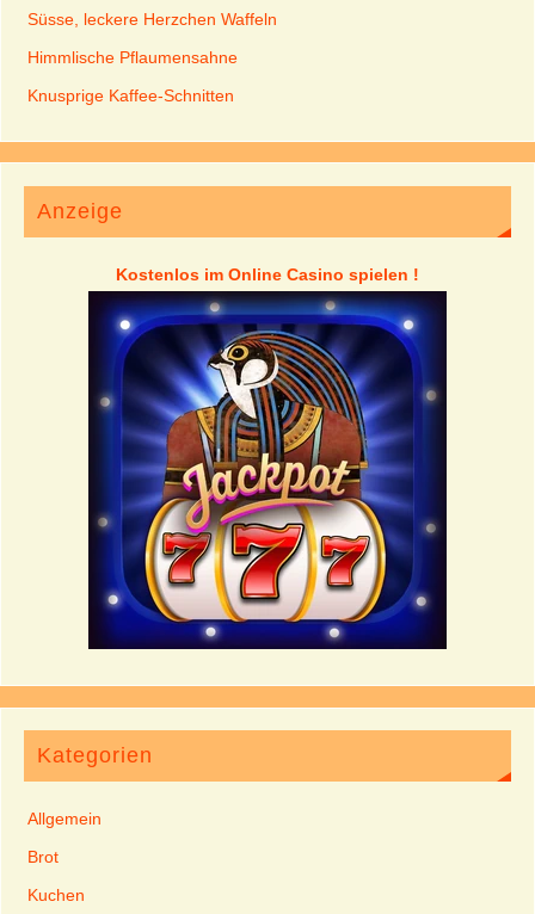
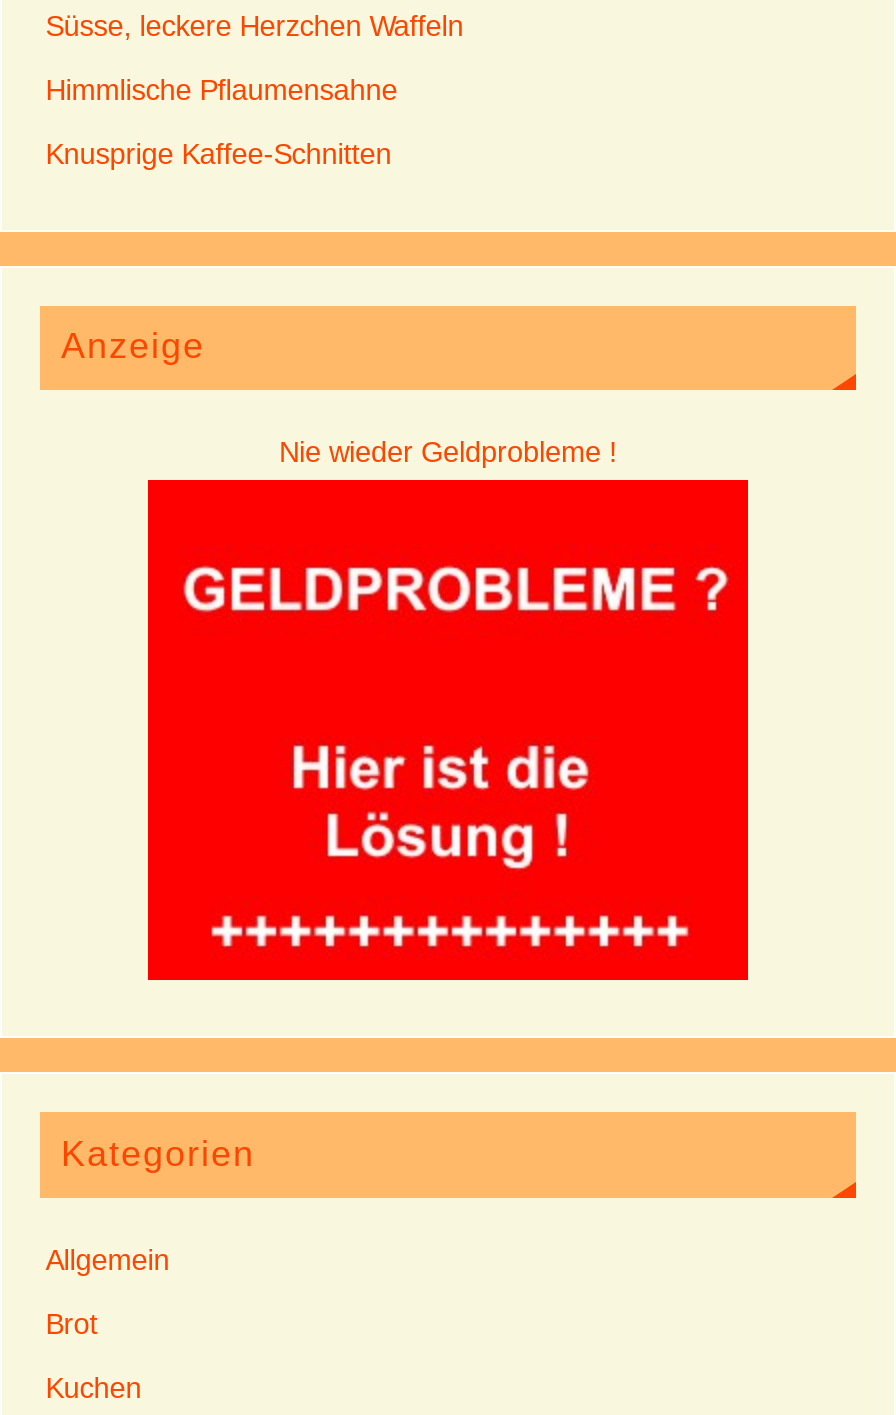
- Kostenlos im Online Casino spielen !
+ Nie wieder Geldprobleme !

- [image]
+ [image]
